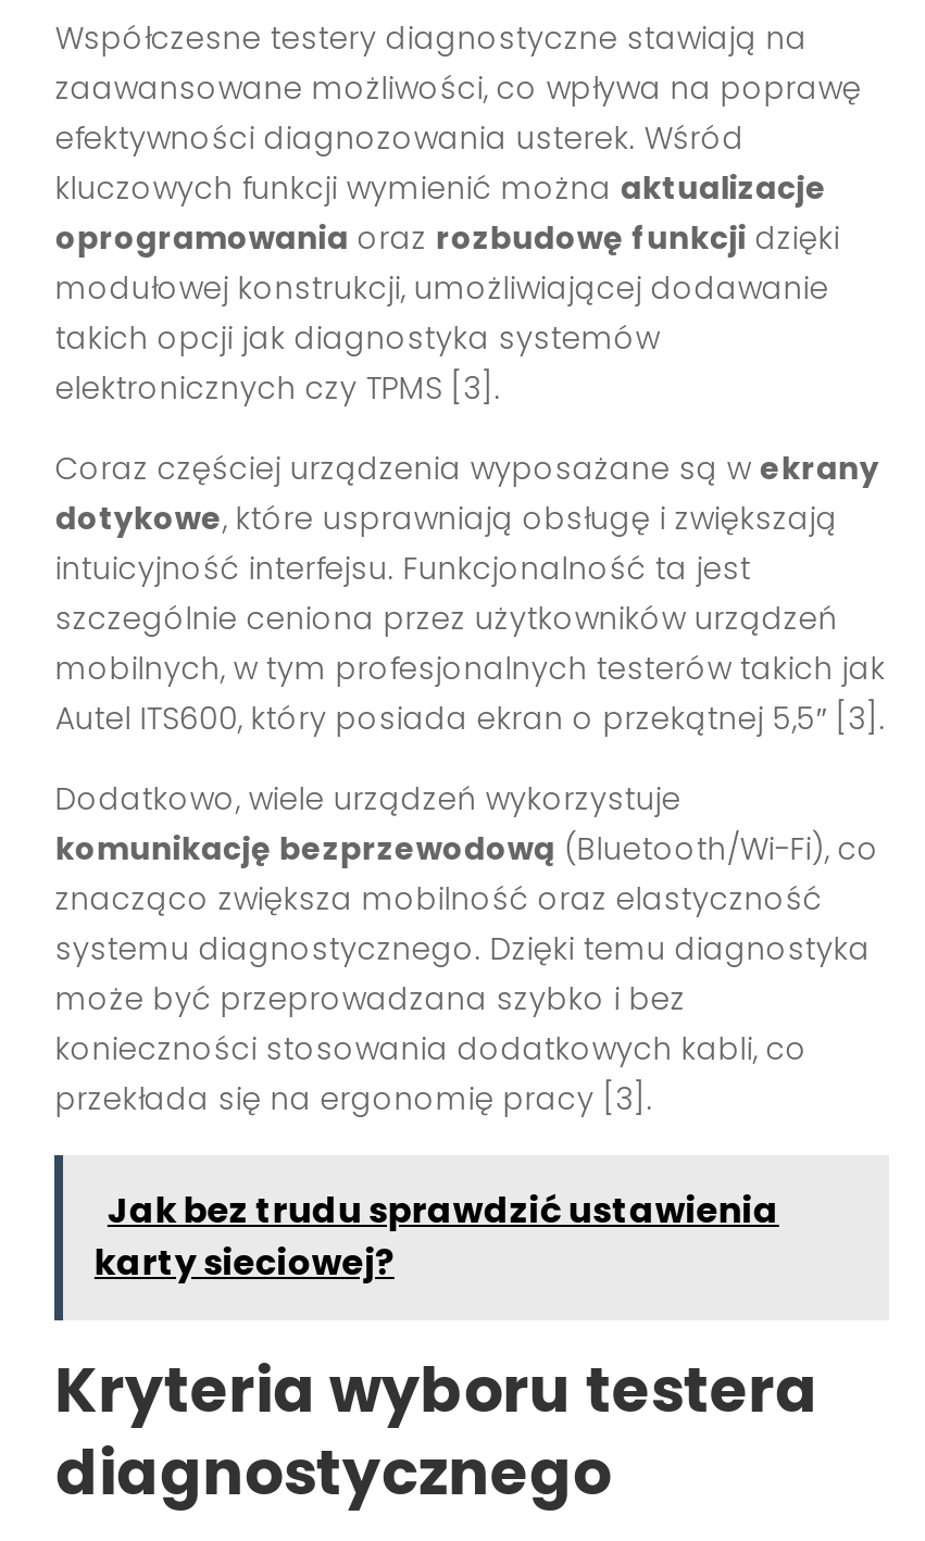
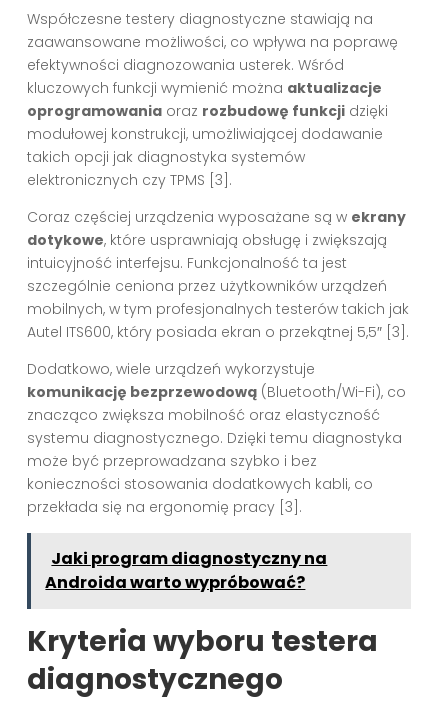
- Jak bez trudu sprawdzić ustawienia
- karty sieciowej?
+ Jaki program diagnostyczny na
+ Androida warto wypróbować?
